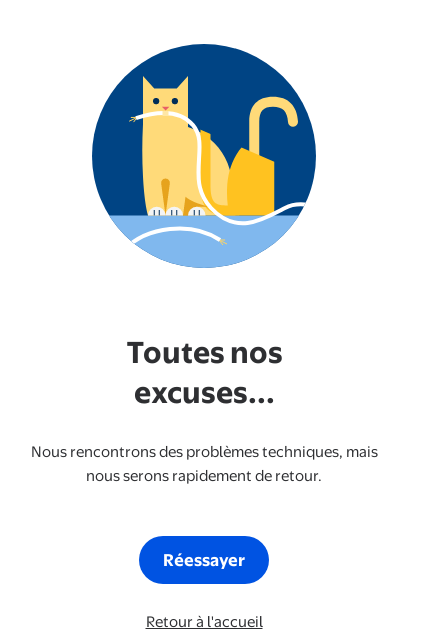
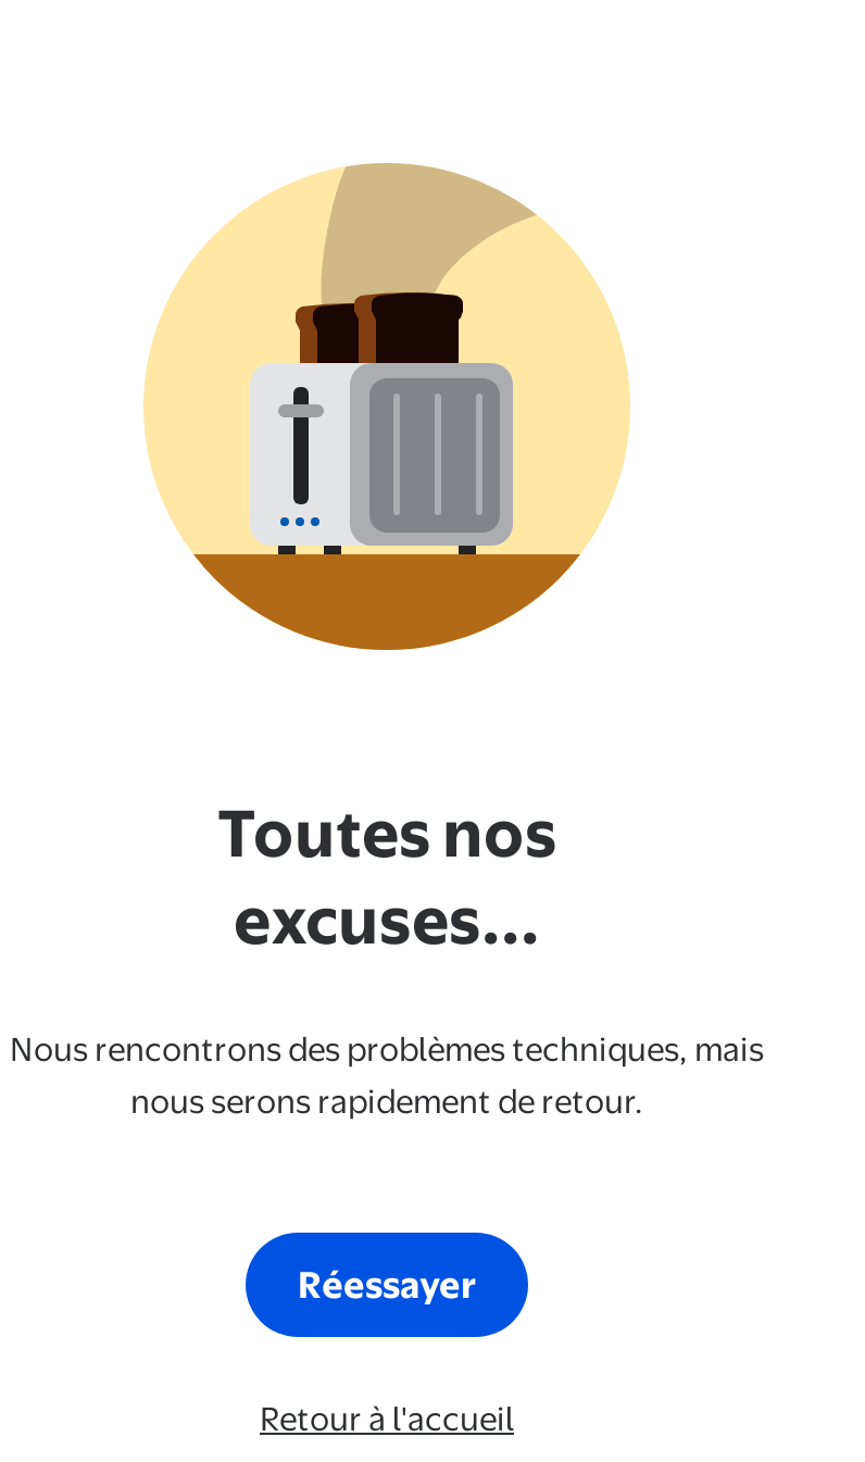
- [image]
+ [image]
